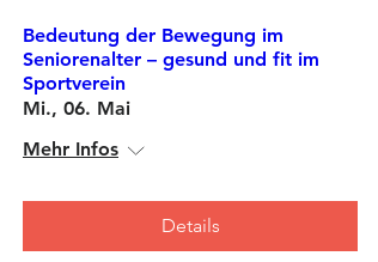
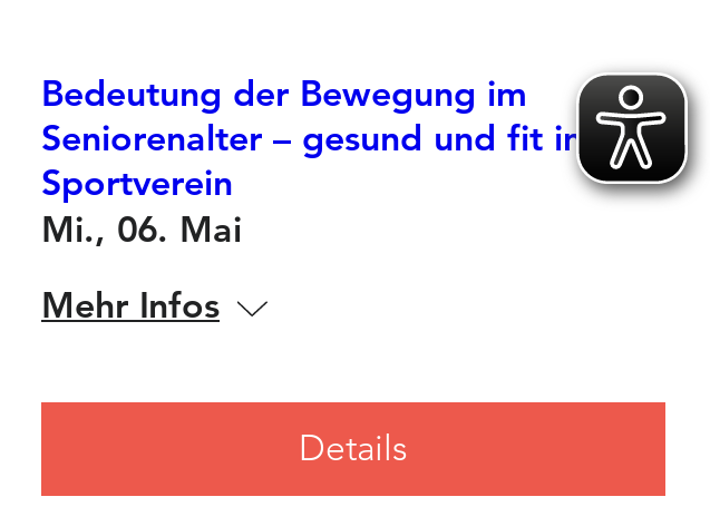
+ [image]
